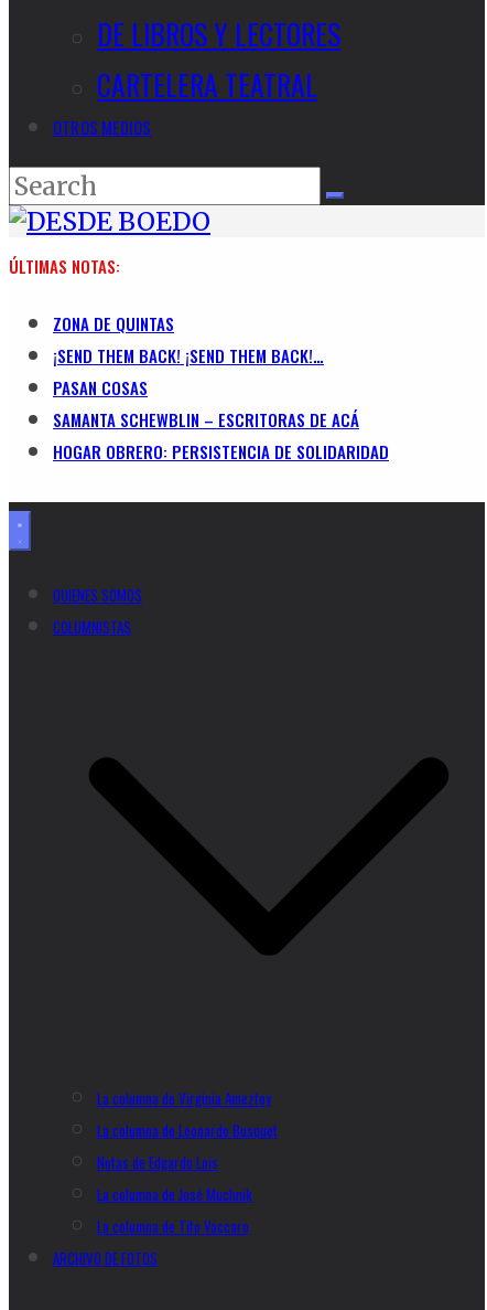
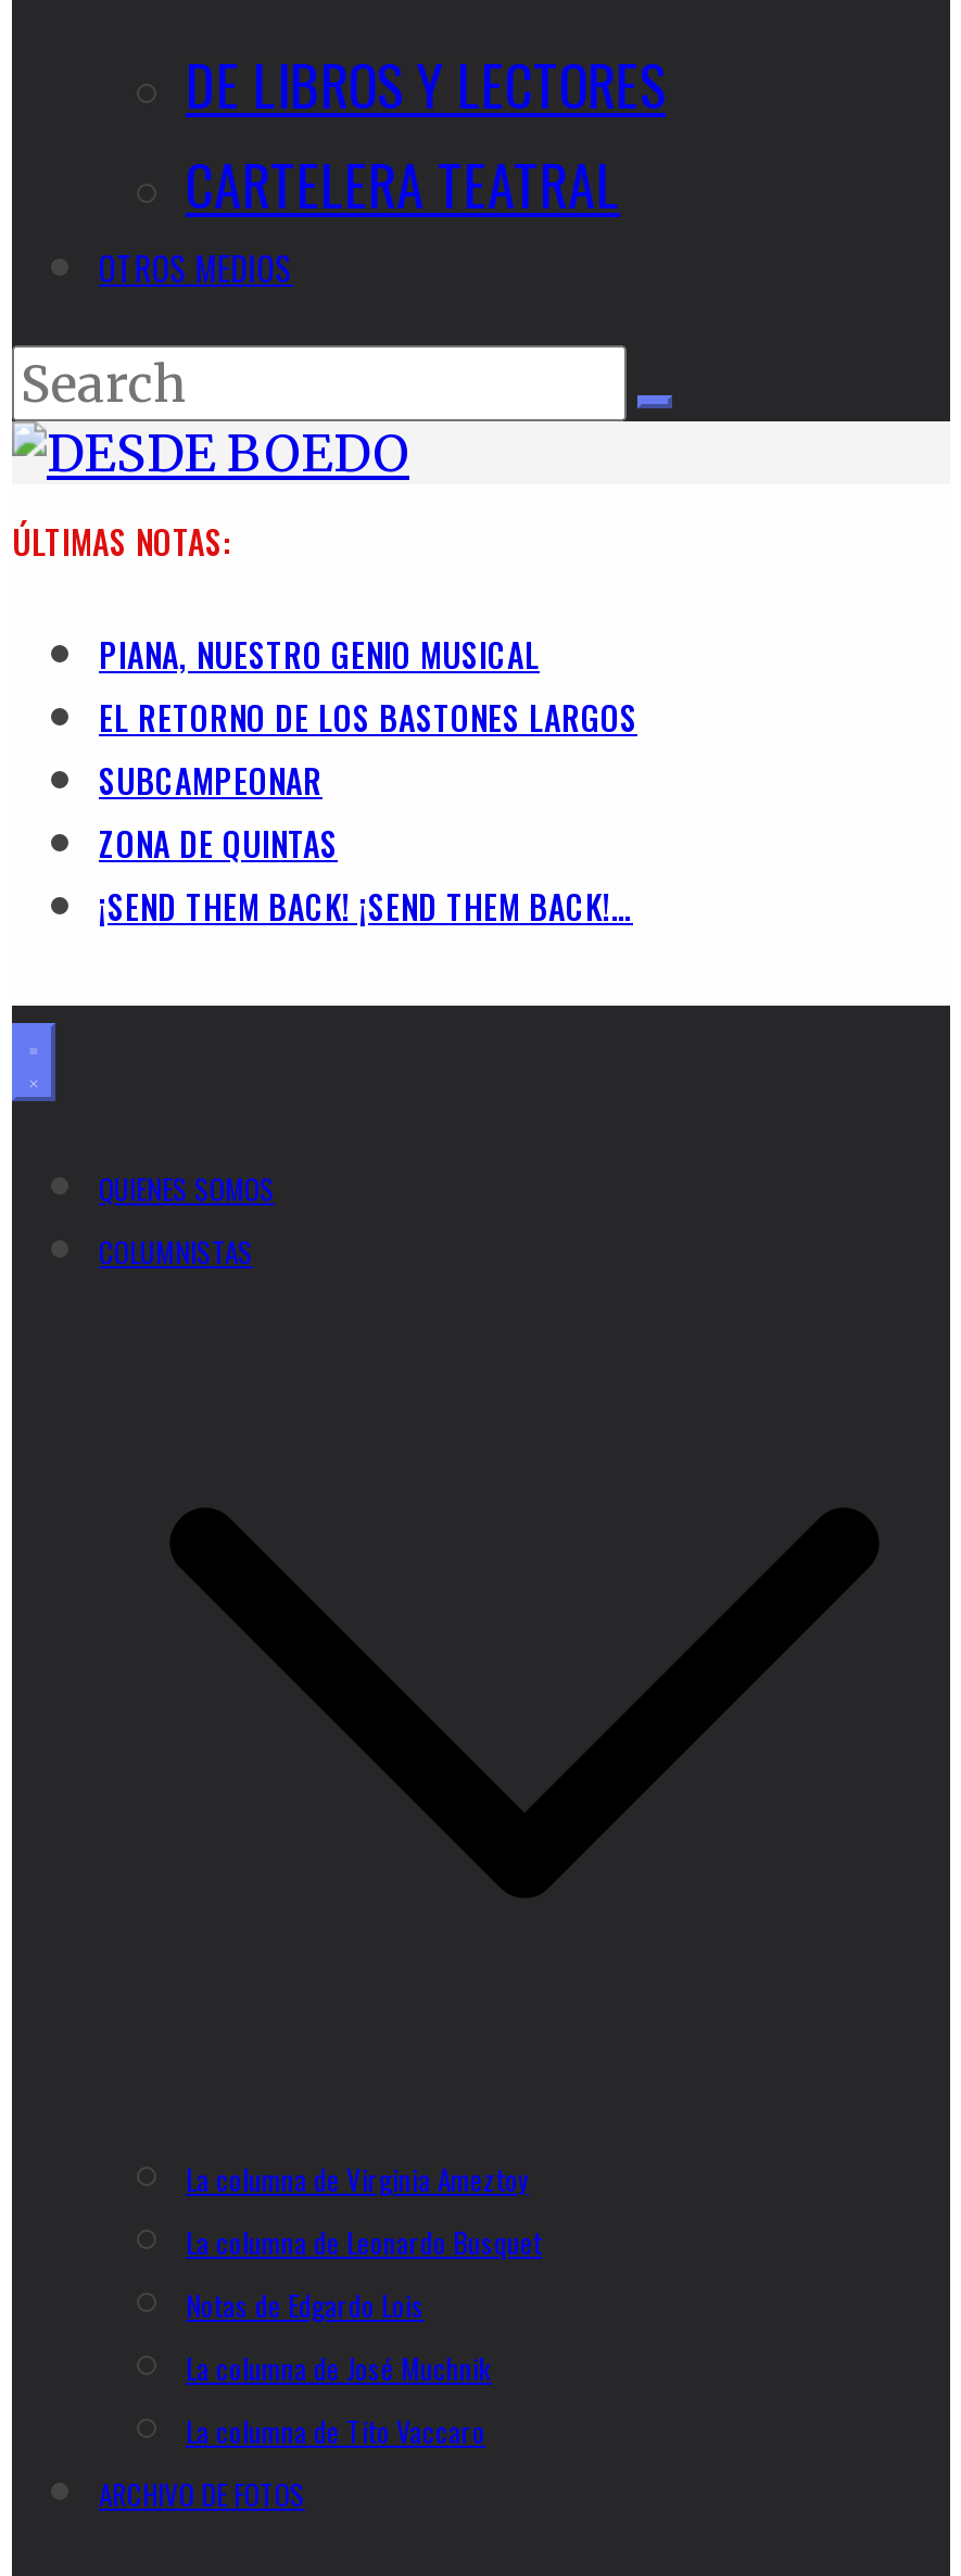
+ PIANA, NUESTRO GENIO MUSICAL
+ EL RETORNO DE LOS BASTONES LARGOS
+ SUBCAMPEONAR

moved down: ZONA DE QUINTAS | ¡SEND THEM BACK! ¡SEND THEM BACK!…

- PASAN COSAS
- SAMANTA SCHEWBLIN – ESCRITORAS DE ACÁ
- HOGAR OBRERO: PERSISTENCIA DE SOLIDARIDAD
